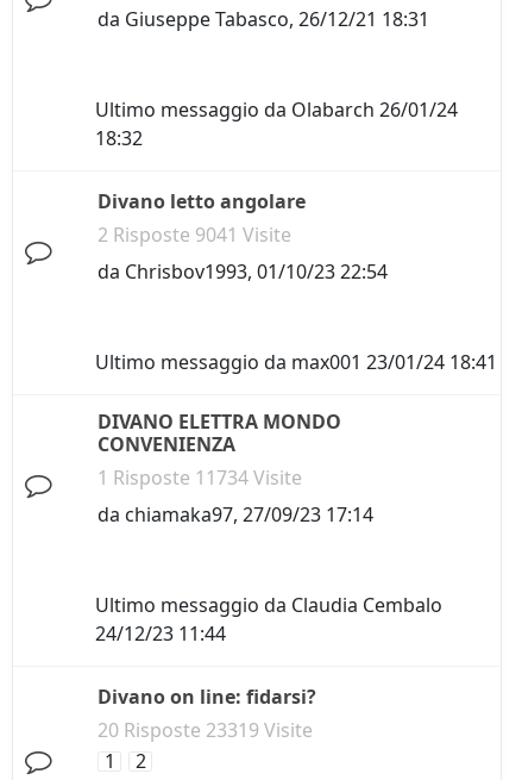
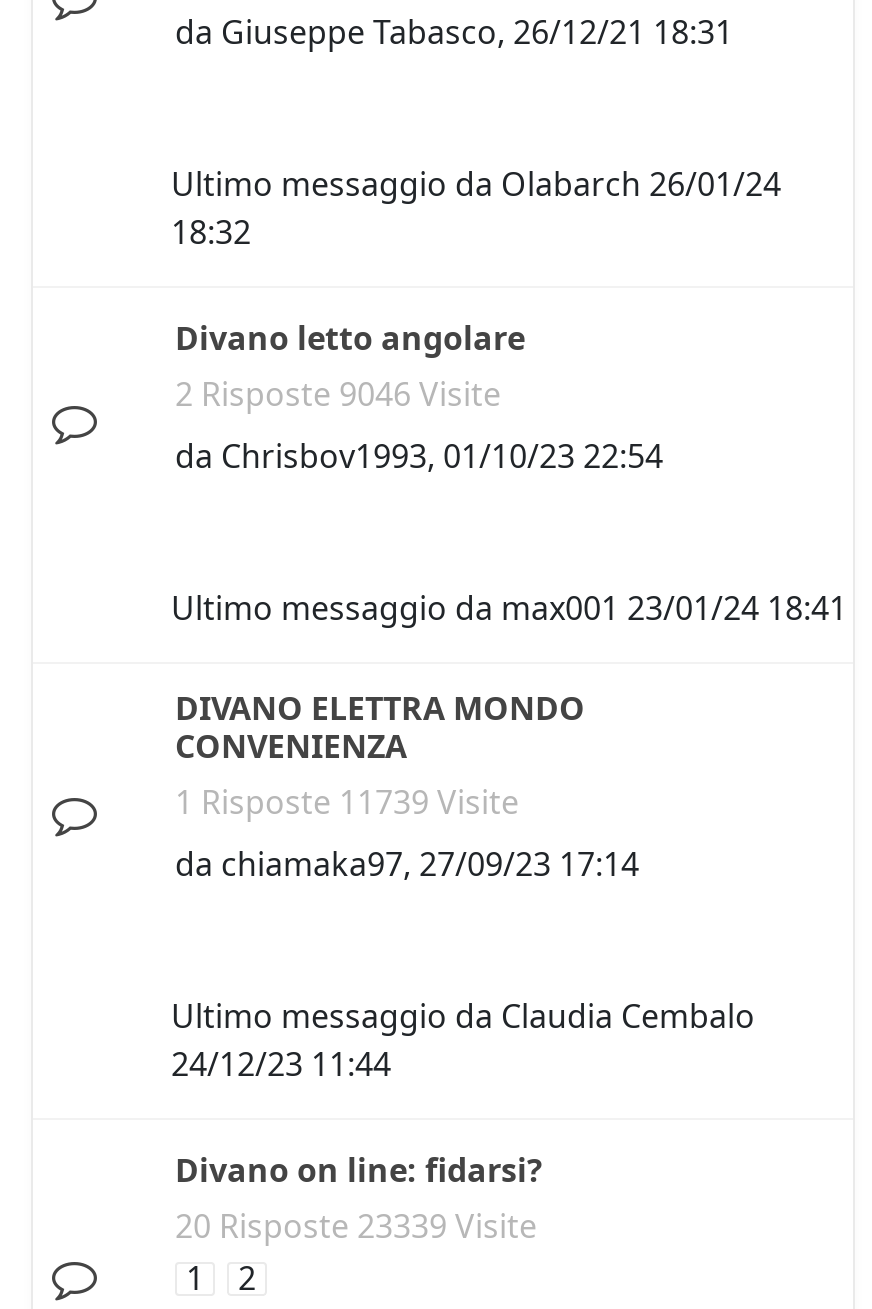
- 2 Risposte 9041 Visite
+ 2 Risposte 9046 Visite

- 1 Risposte 11734 Visite
+ 1 Risposte 11739 Visite

- 20 Risposte 23319 Visite
+ 20 Risposte 23339 Visite
